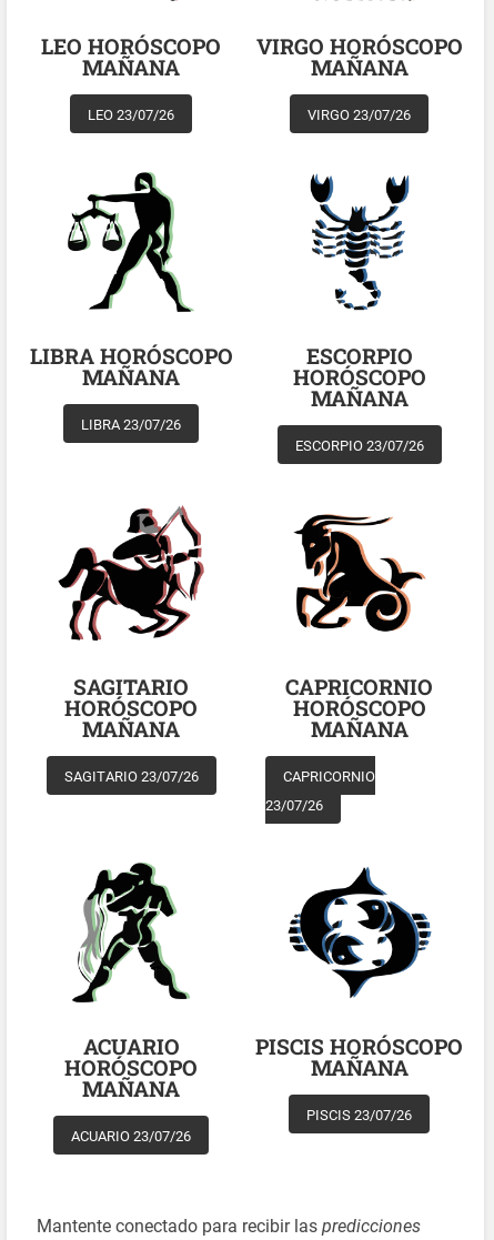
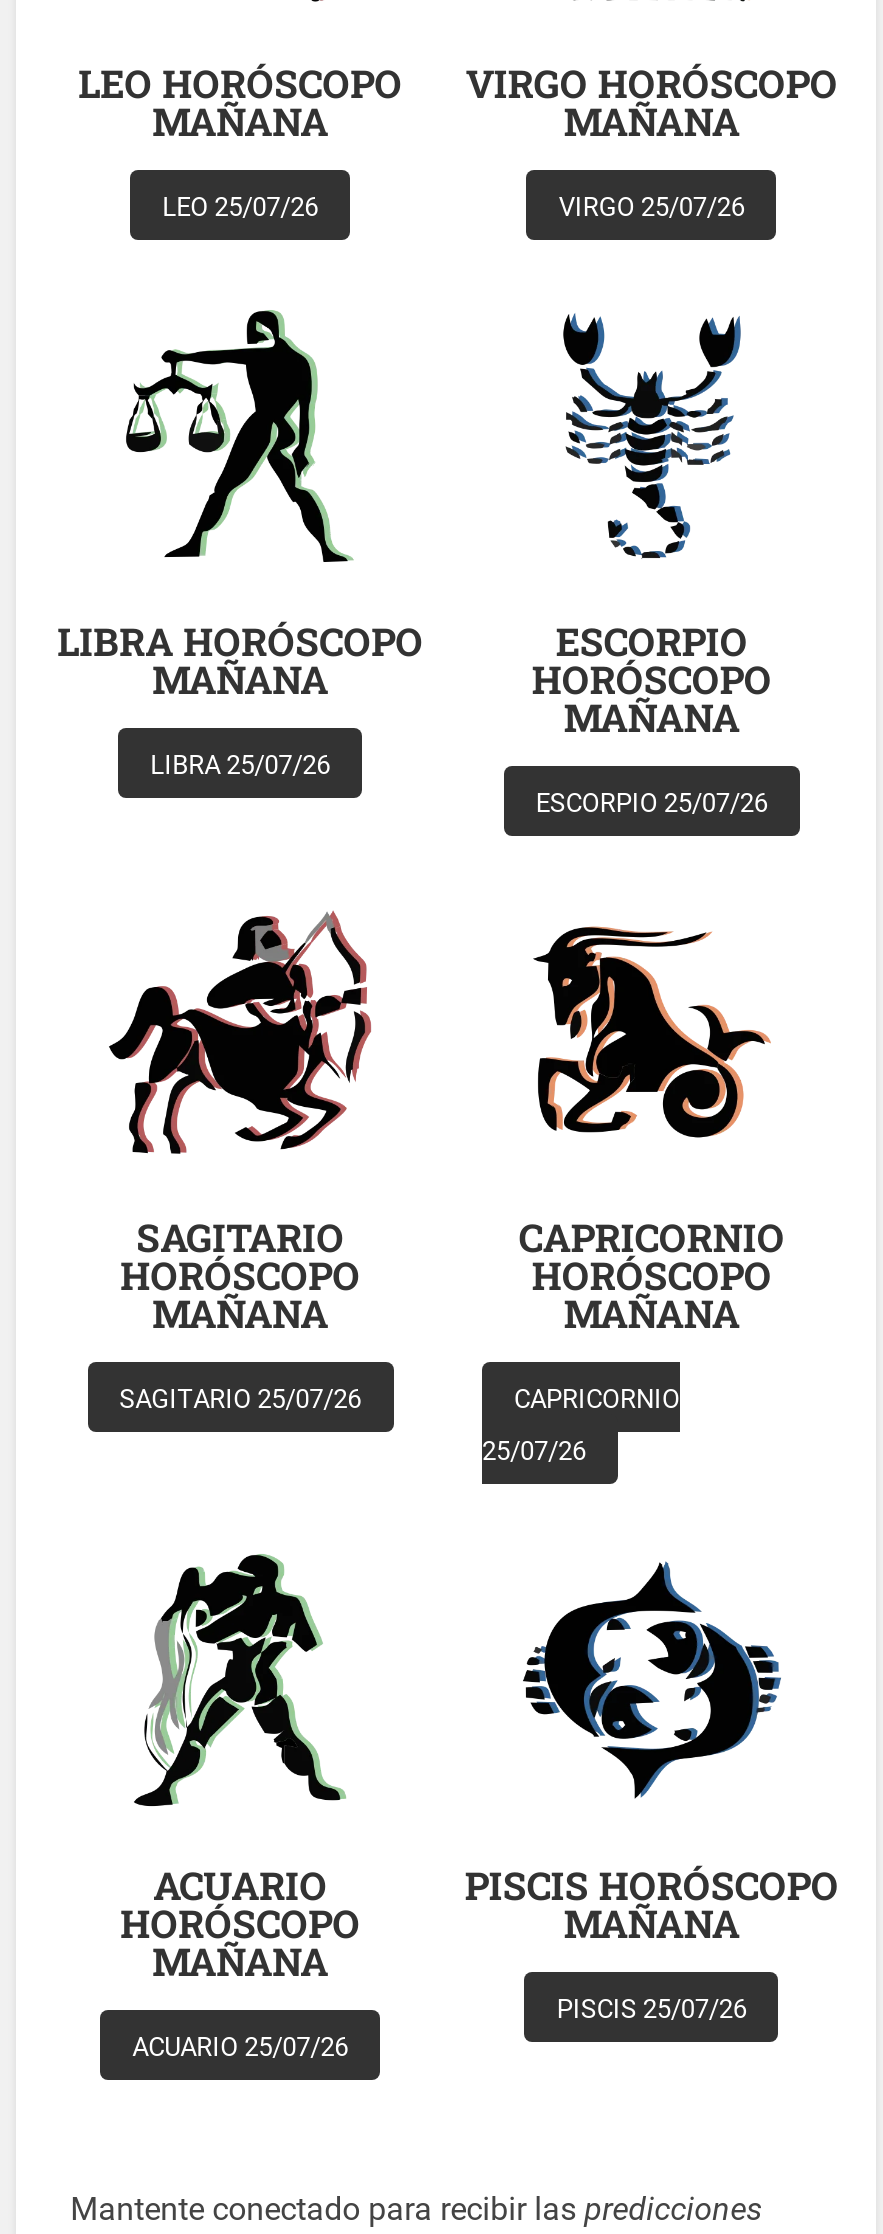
- LEO 23/07/26
+ LEO 25/07/26

- VIRGO 23/07/26
+ VIRGO 25/07/26

- LIBRA 23/07/26
+ LIBRA 25/07/26

- ESCORPIO 23/07/26
+ ESCORPIO 25/07/26

- SAGITARIO 23/07/26
+ SAGITARIO 25/07/26

- 23/07/26
+ 25/07/26

- PISCIS 23/07/26
+ PISCIS 25/07/26

- ACUARIO 23/07/26
+ ACUARIO 25/07/26
